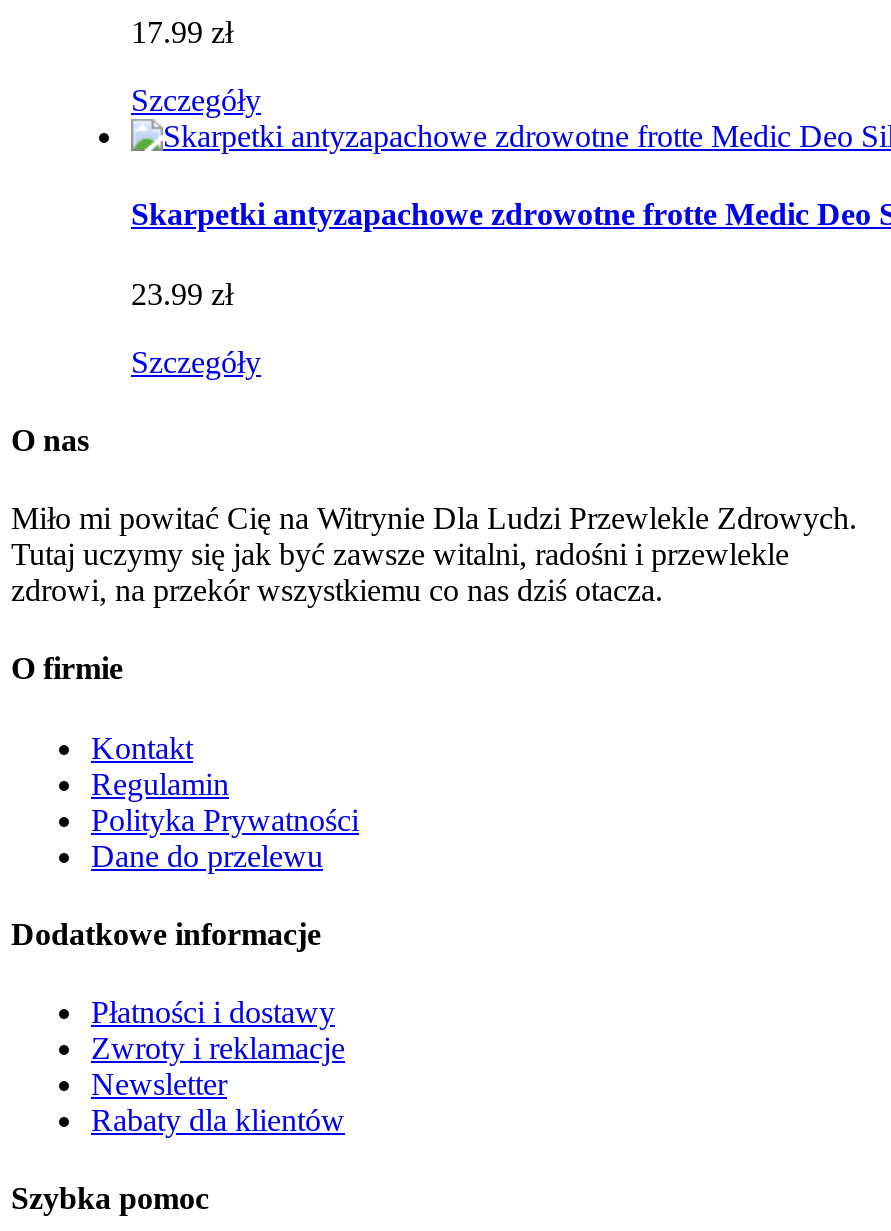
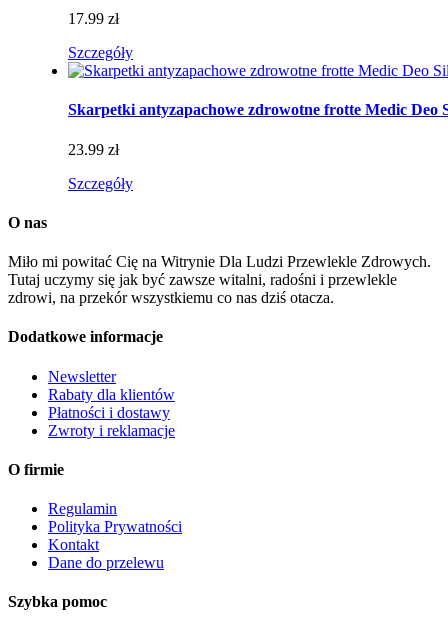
moved down: O firmie | Regulamin | Polityka Prywatności | Kontakt | Dane do przelewu

moved up: Dodatkowe informacje

moved down: Płatności i dostawy | Zwroty i reklamacje

moved up: Newsletter | Rabaty dla klientów
